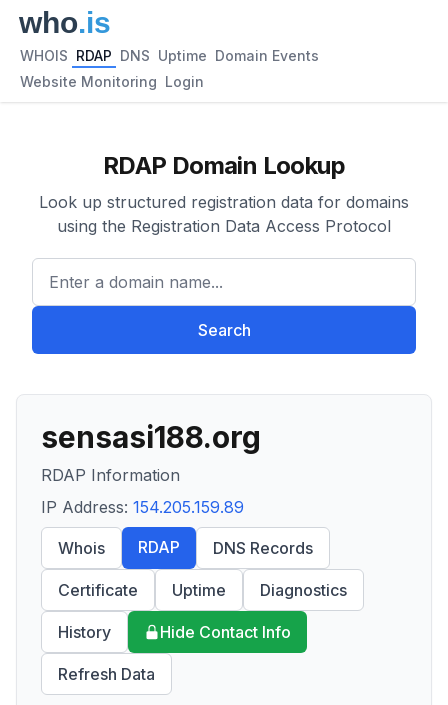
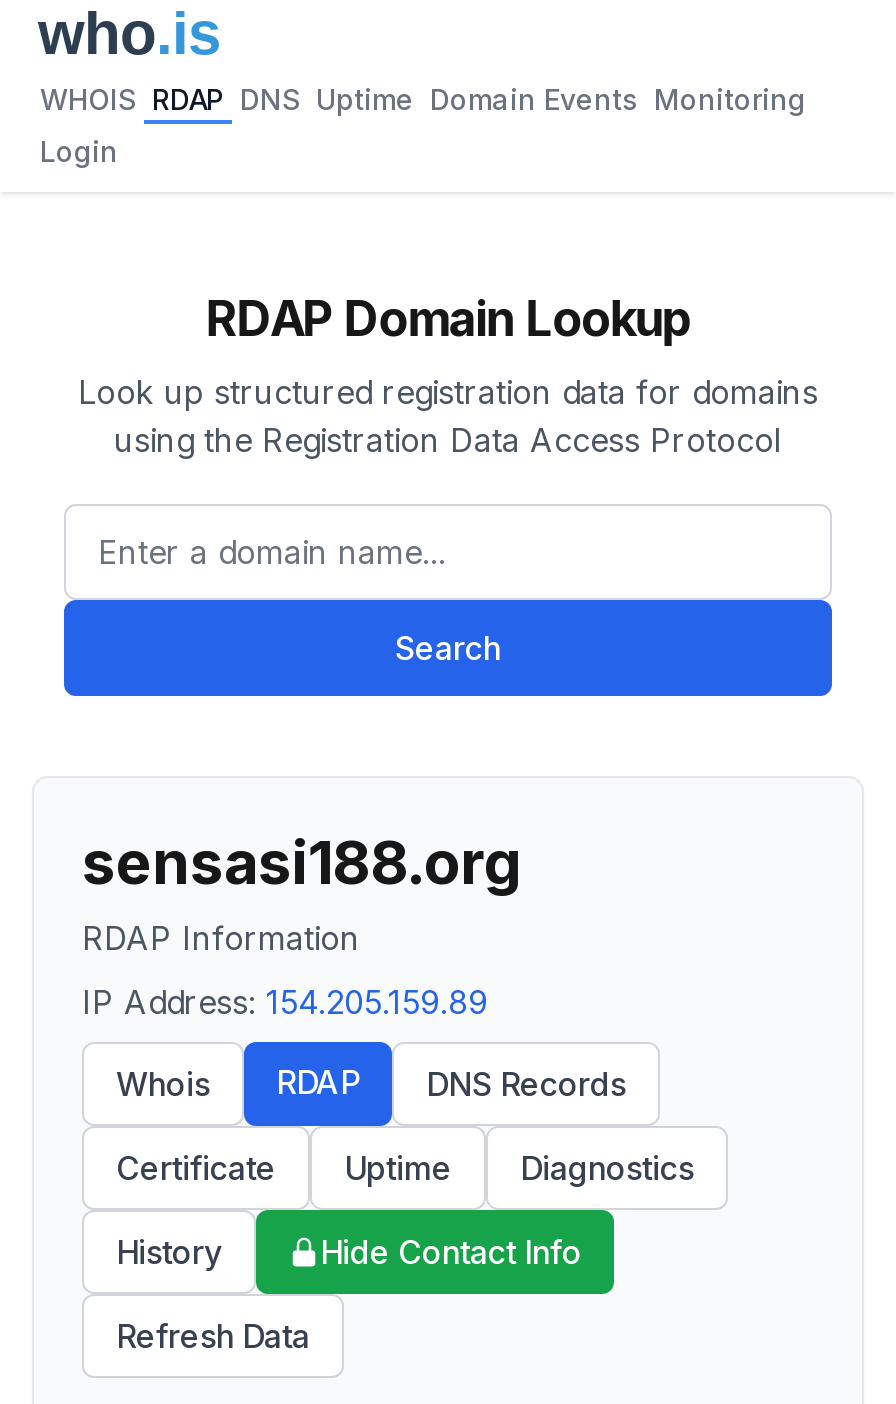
- WHOIS RDAP DNS Uptime Domain Events
+ WHOIS RDAP DNS Uptime Domain Events Monitoring

- Website Monitoring Login
+ Login
